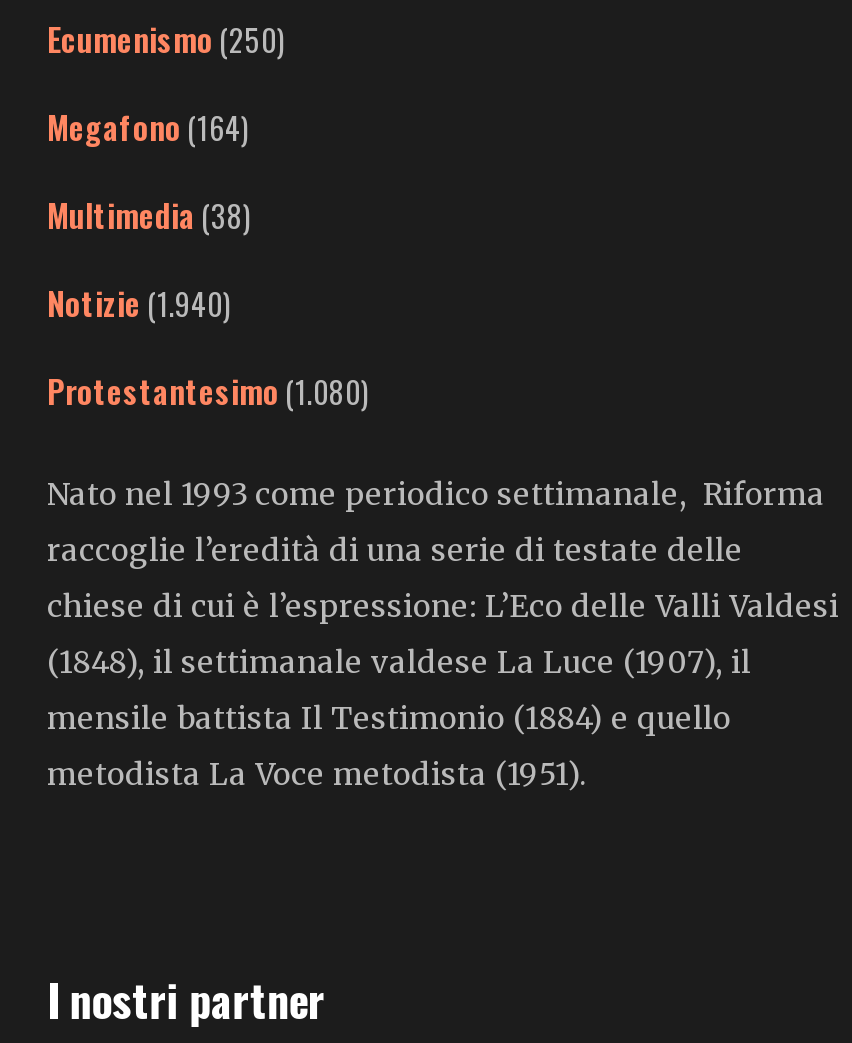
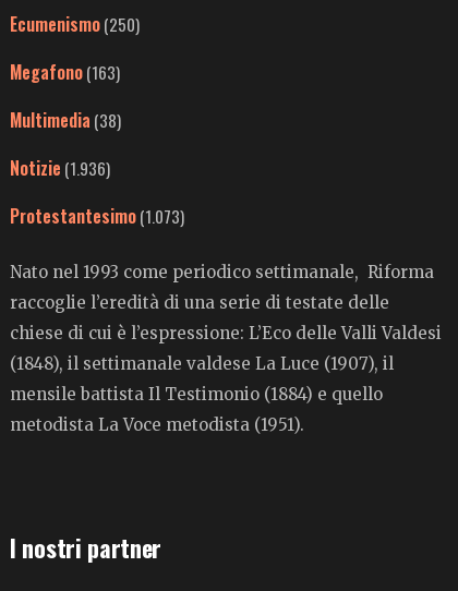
- Megafono (164)
+ Megafono (163)

- Notizie (1.940)
+ Notizie (1.936)

- Protestantesimo (1.080)
+ Protestantesimo (1.073)
